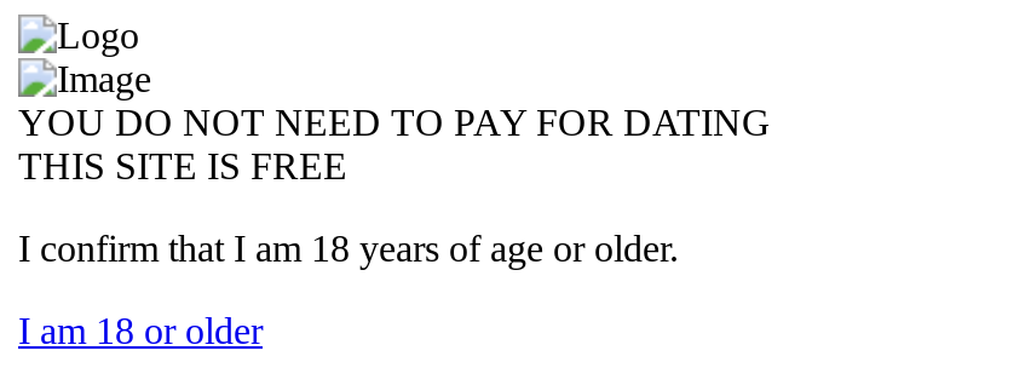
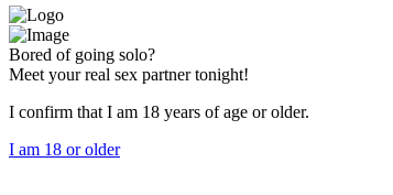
- YOU DO NOT NEED TO PAY FOR DATING
- THIS SITE IS FREE
+ Bored of going solo?
+ Meet your real sex partner tonight!
